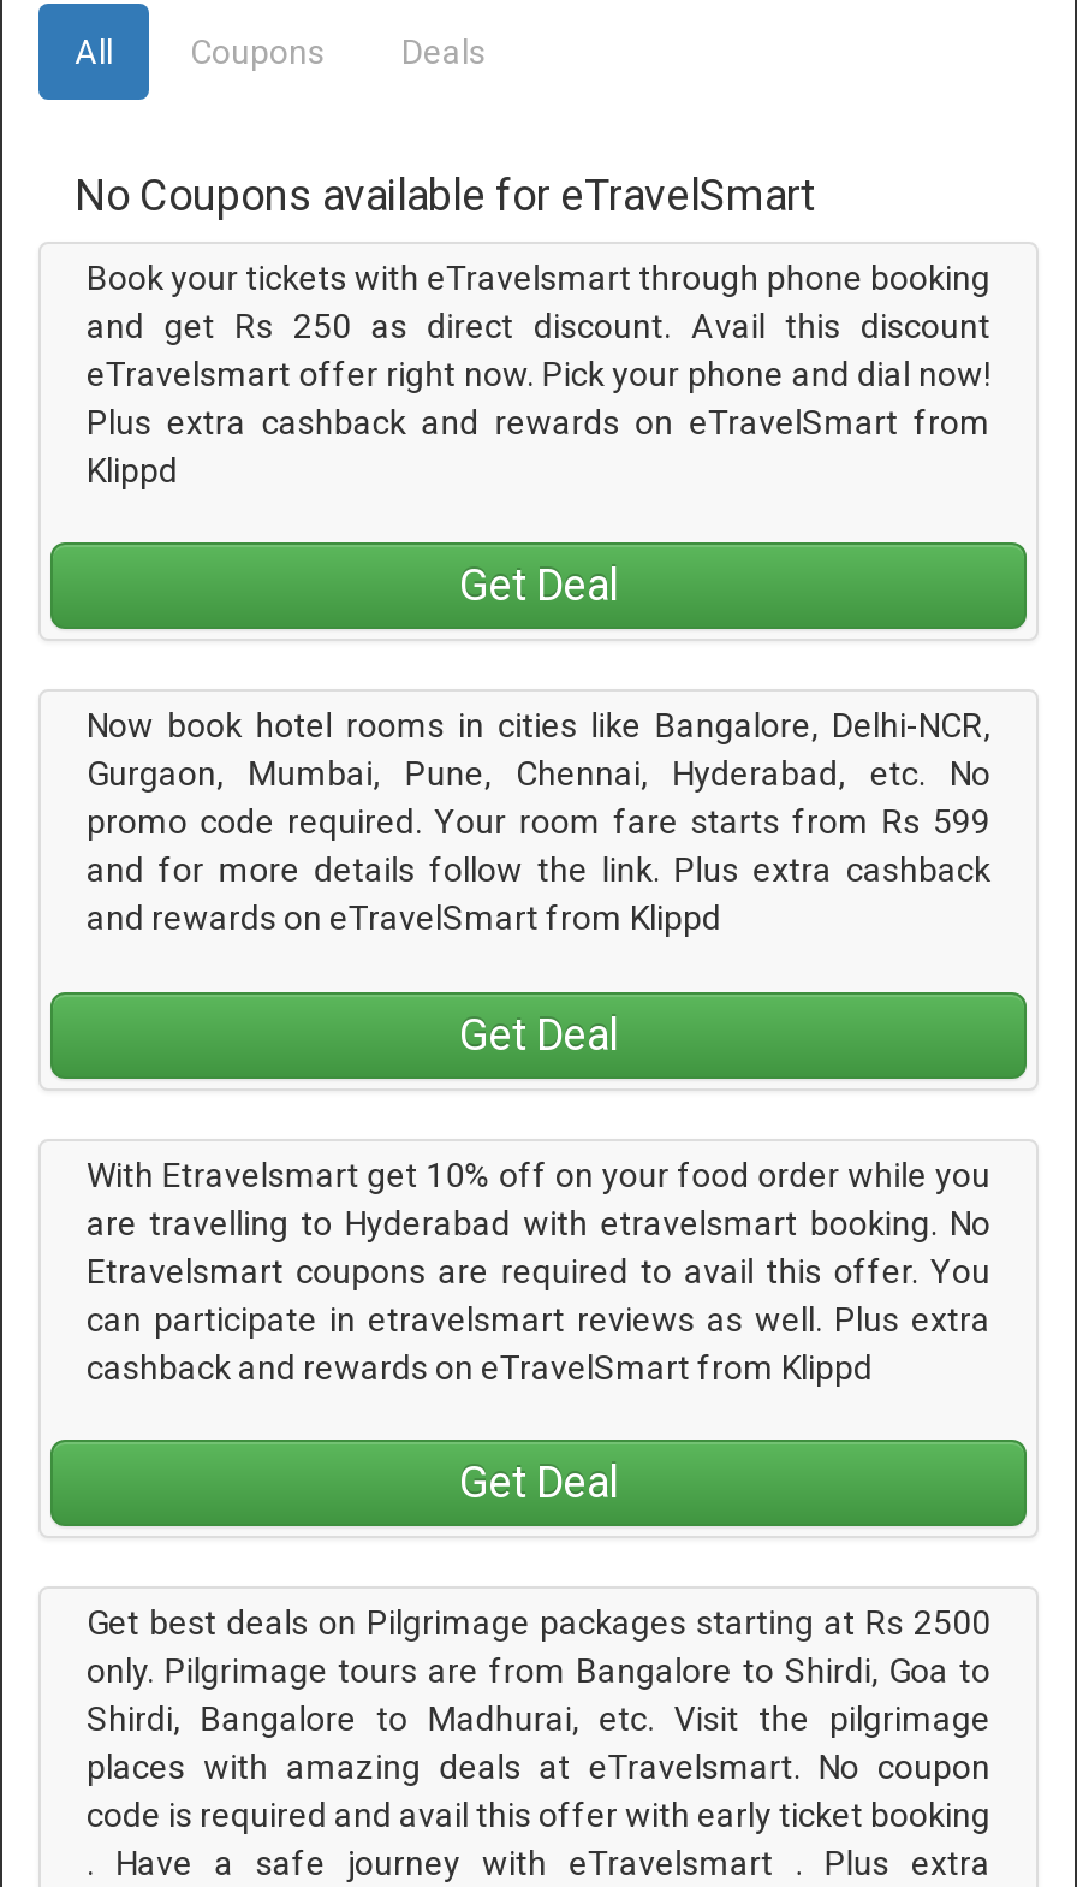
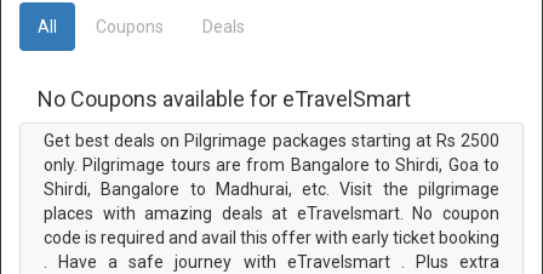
- Book your tickets with eTravelsmart through phone booking
- and get Rs 250 as direct discount. Avail this discount
- eTravelsmart offer right now. Pick your phone and dial now!
- Plus extra cashback and rewards on eTravelSmart from
- Klippd
- Get Deal
- Now book hotel rooms in cities like Bangalore, Delhi-NCR,
- Gurgaon, Mumbai, Pune, Chennai, Hyderabad, etc. No
- promo code required. Your room fare starts from Rs 599
- and for more details follow the link. Plus extra cashback
- and rewards on eTravelSmart from Klippd
- Get Deal
- With Etravelsmart get 10% off on your food order while you
- are travelling to Hyderabad with etravelsmart booking. No
- Etravelsmart coupons are required to avail this offer. You
- can participate in etravelsmart reviews as well. Plus extra
- cashback and rewards on eTravelSmart from Klippd
- Get Deal
